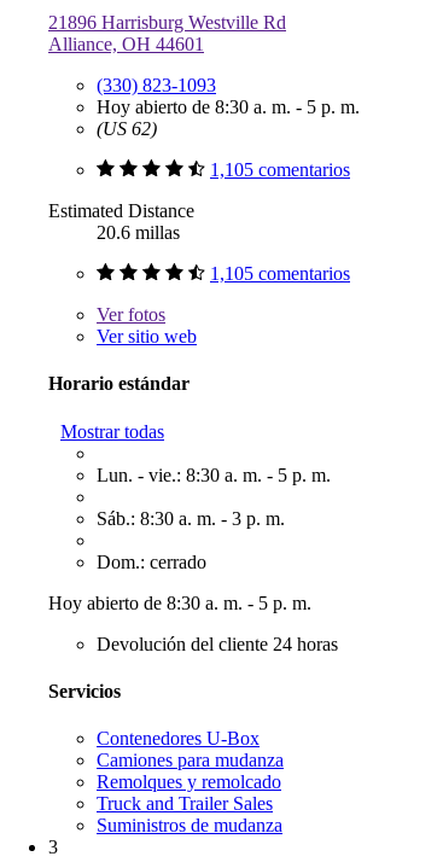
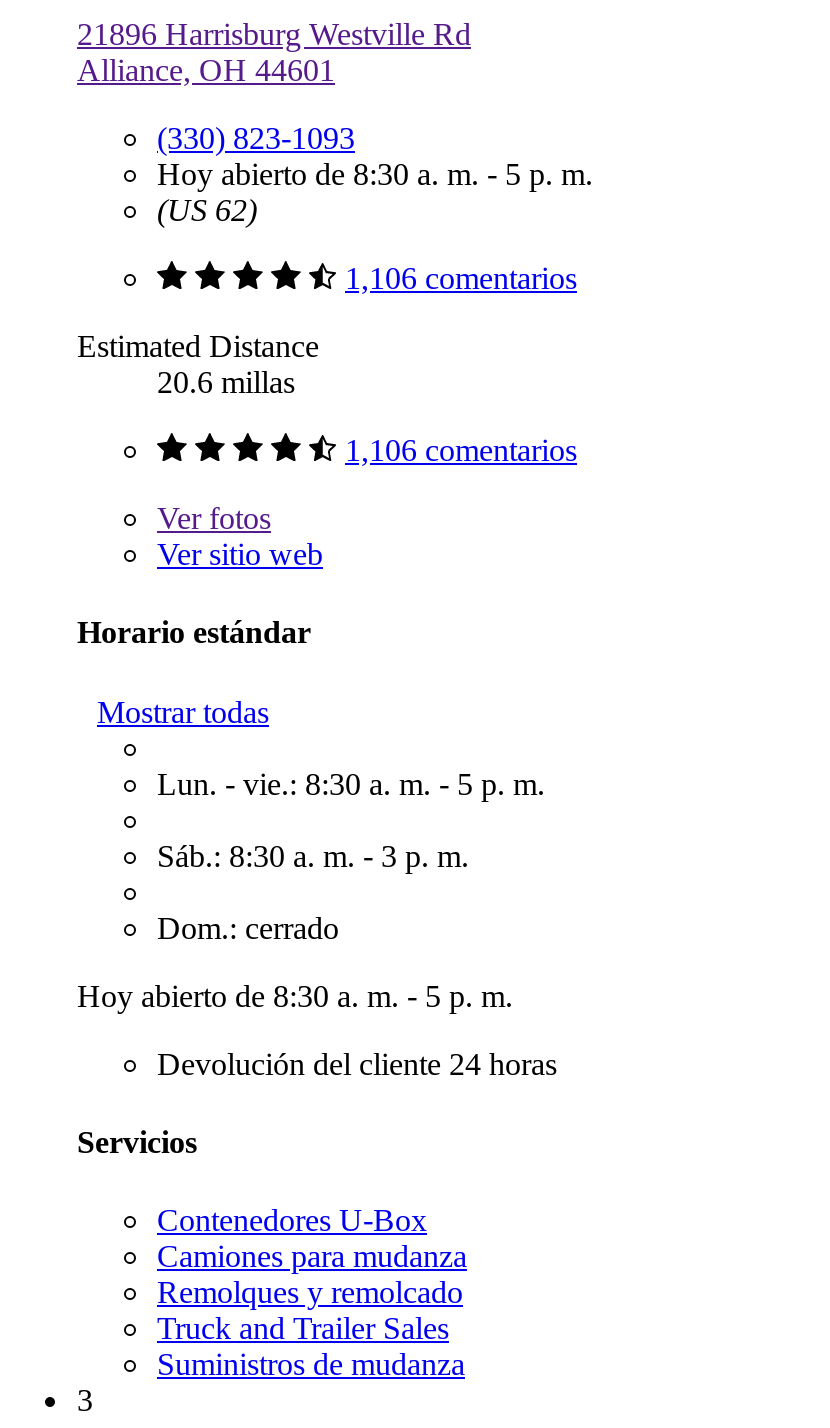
- 1,105 comentarios
+ 1,106 comentarios

- 1,105 comentarios
+ 1,106 comentarios
